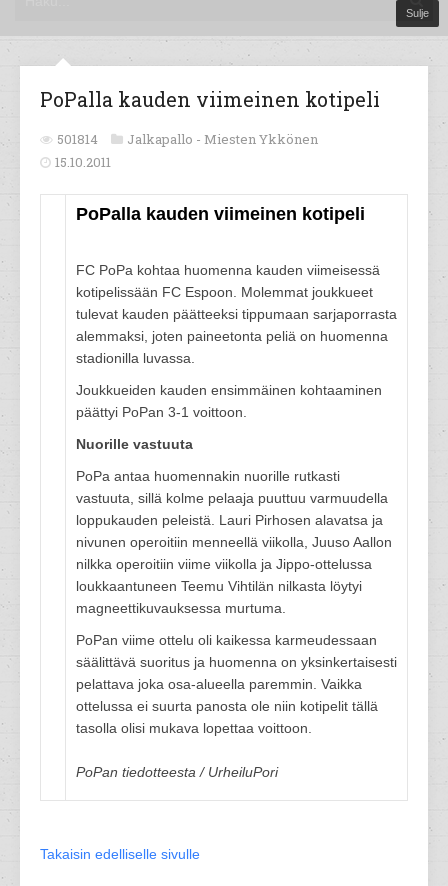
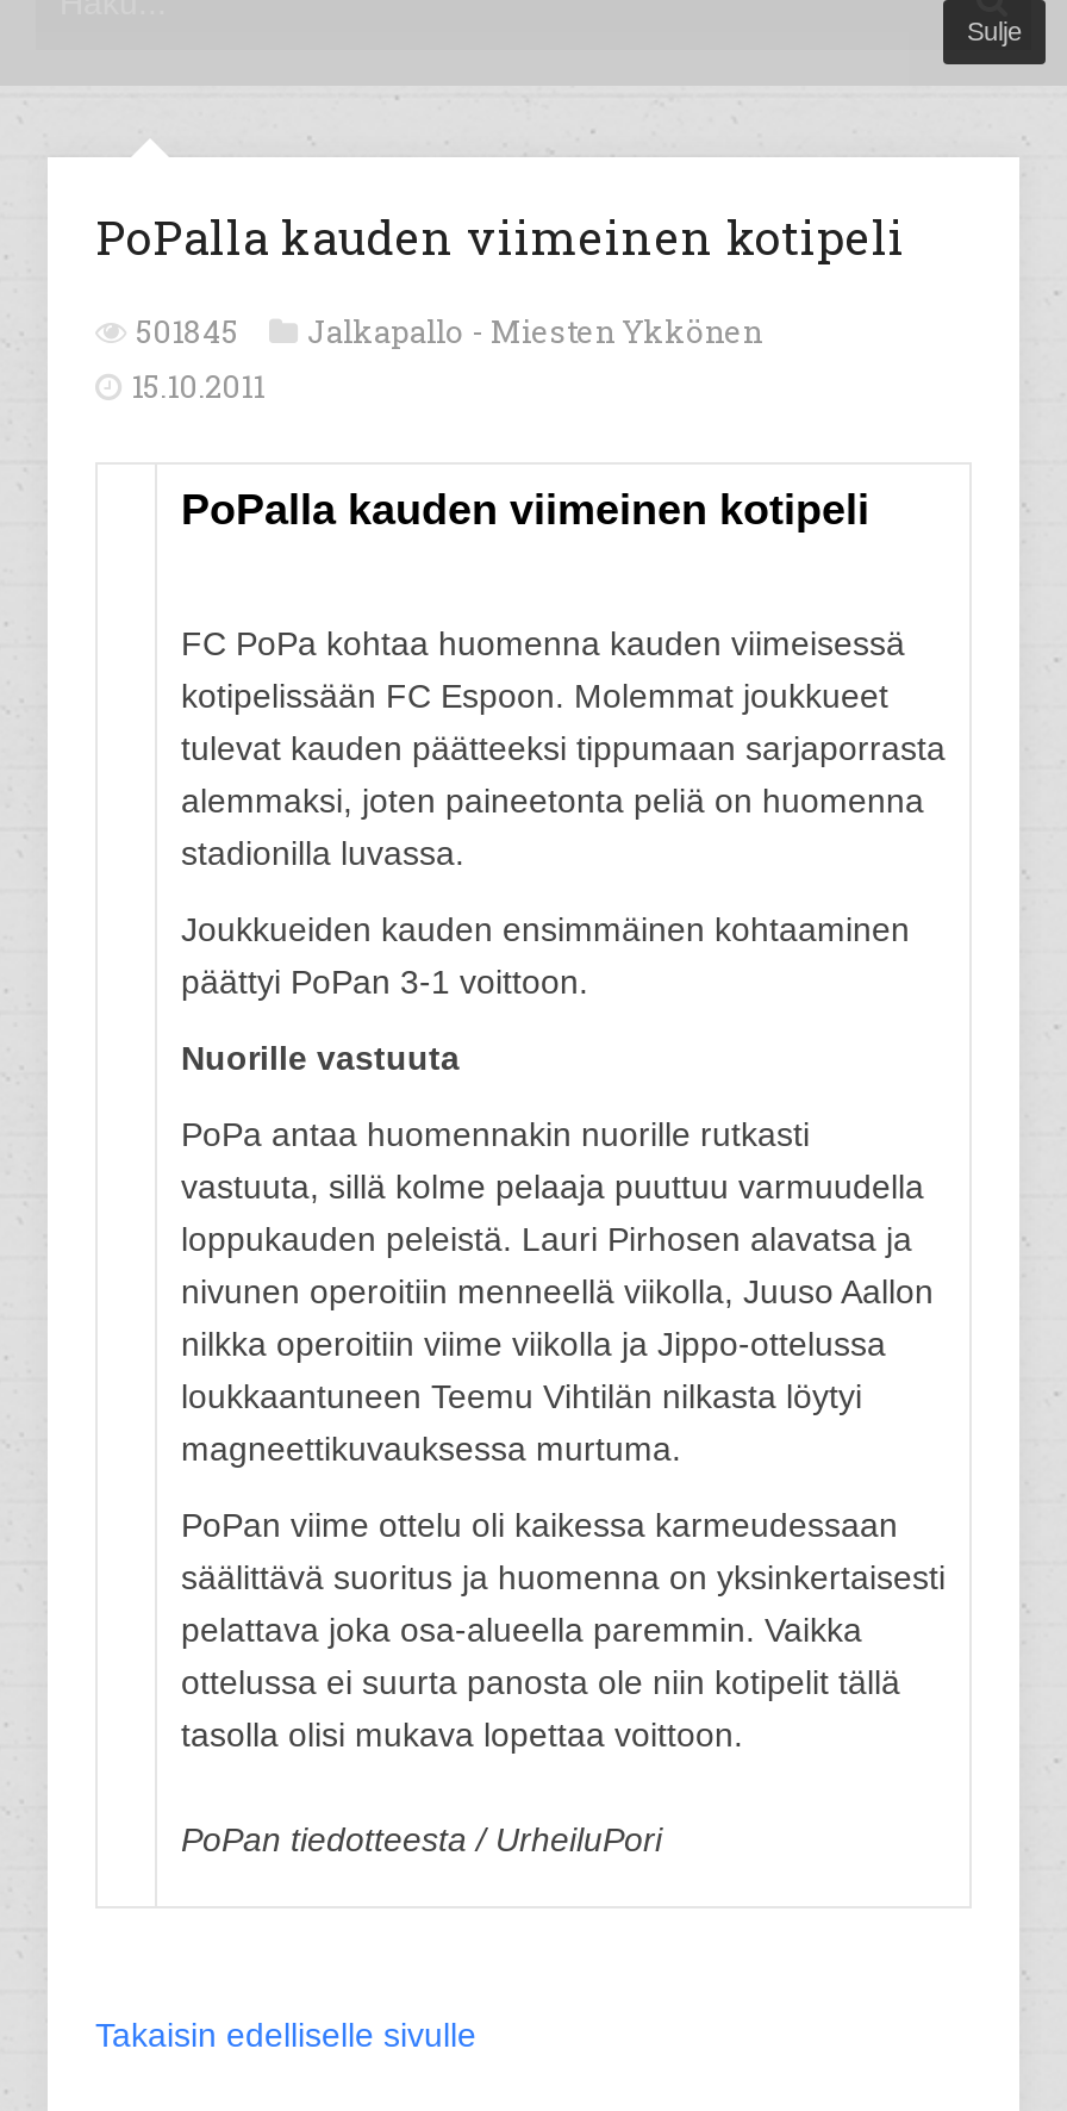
- 501814 Jalkapallo - Miesten Ykkönen
+ 501845 Jalkapallo - Miesten Ykkönen
